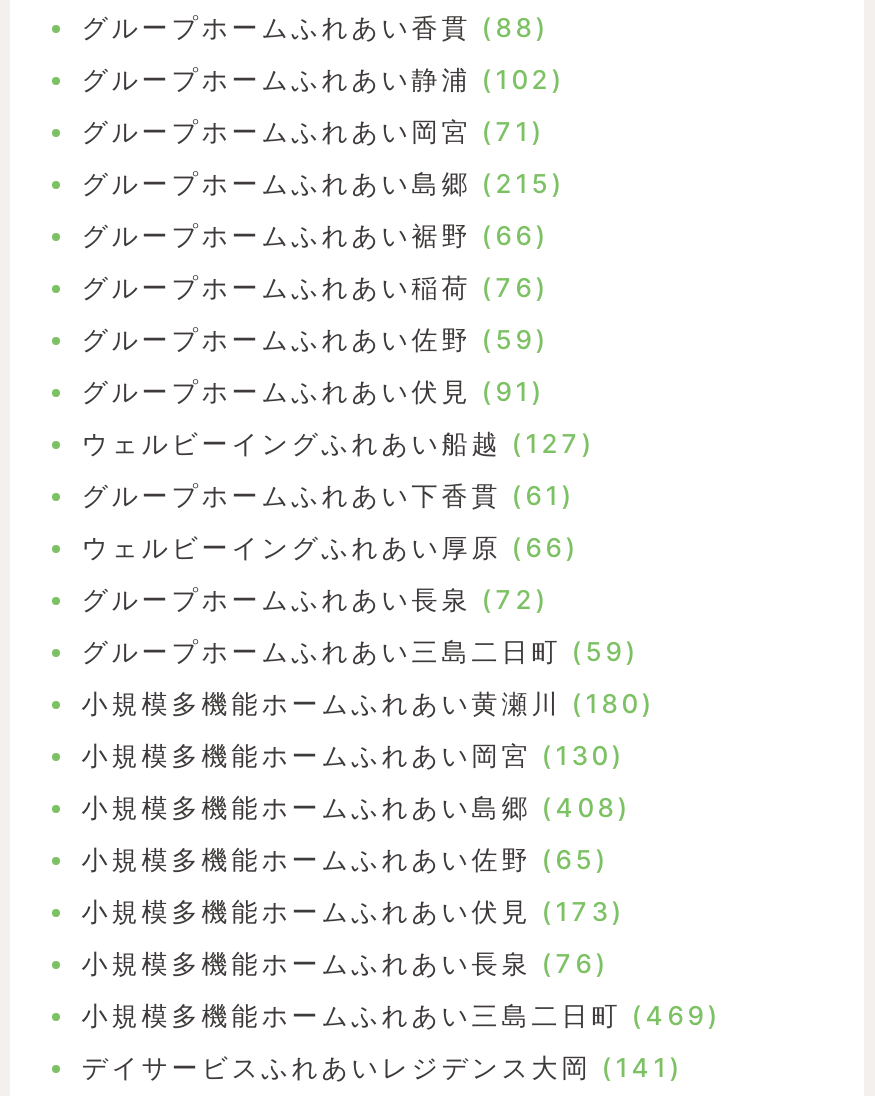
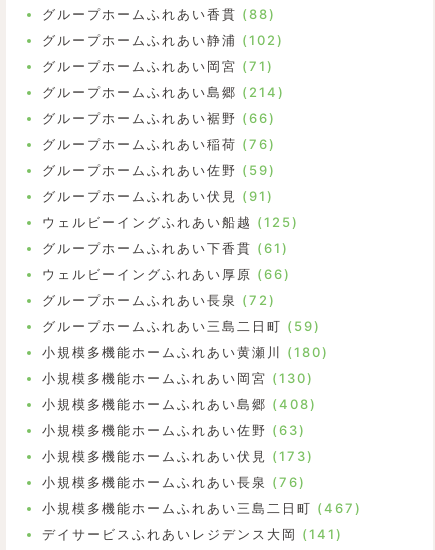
- グループホームふれあい島郷(215)
+ グループホームふれあい島郷(214)

- ウェルビーイングふれあい船越(127)
+ ウェルビーイングふれあい船越(125)

- 小規模多機能ホームふれあい佐野(65)
+ 小規模多機能ホームふれあい佐野(63)

- 小規模多機能ホームふれあい三島二日町(469)
+ 小規模多機能ホームふれあい三島二日町(467)
